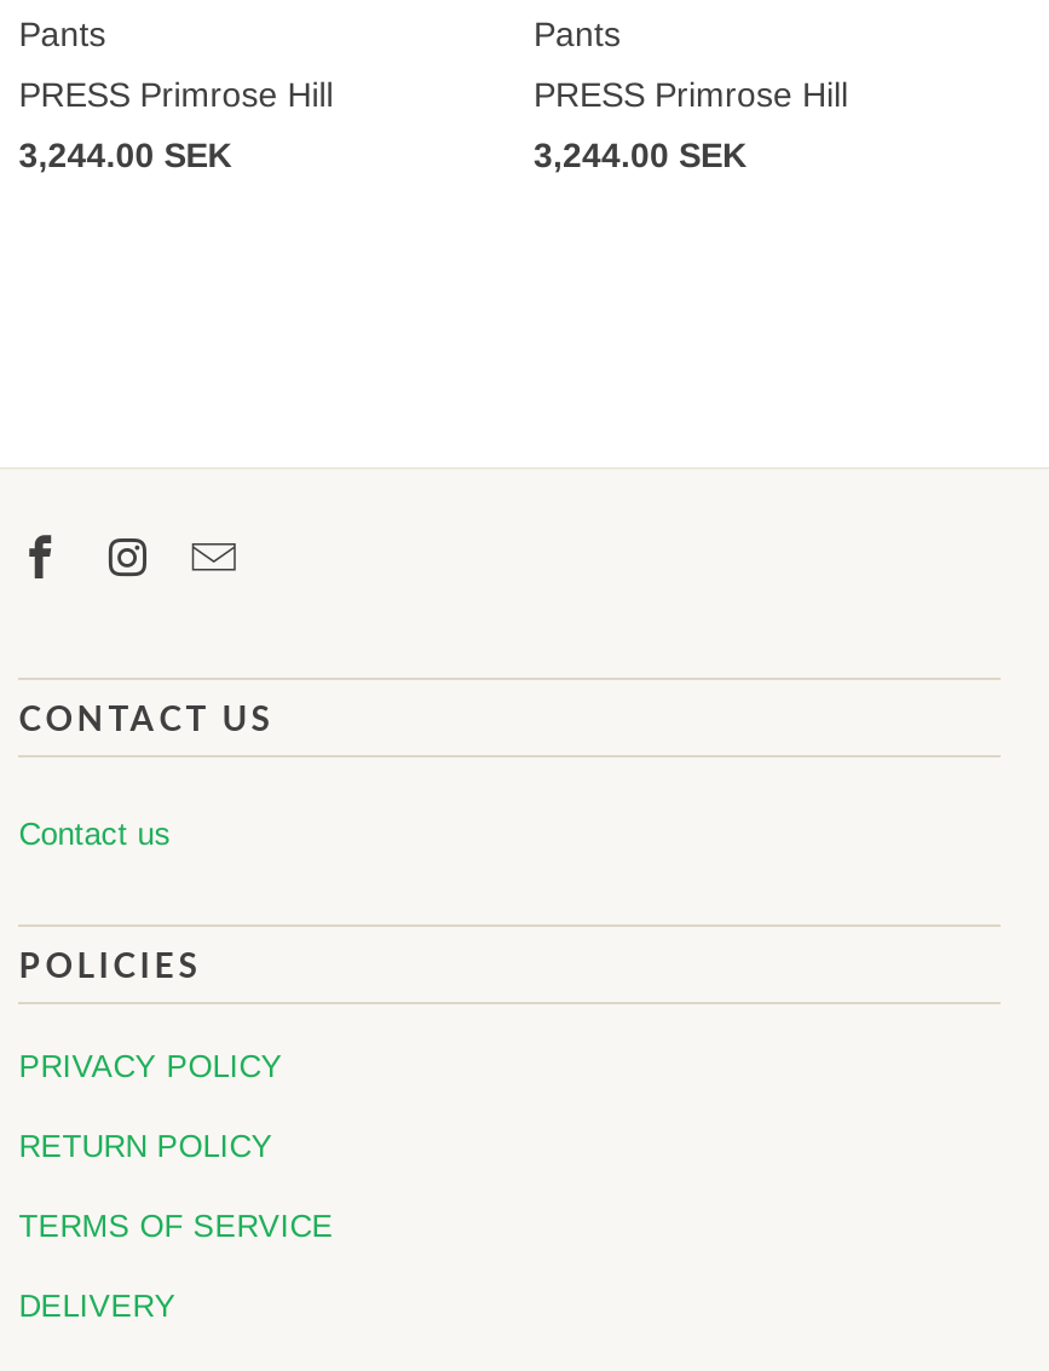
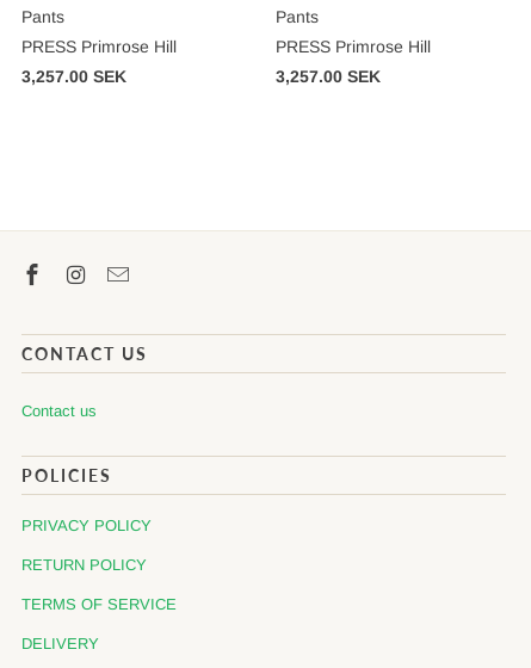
- 3,244.00 SEK
+ 3,257.00 SEK

- 3,244.00 SEK
+ 3,257.00 SEK
